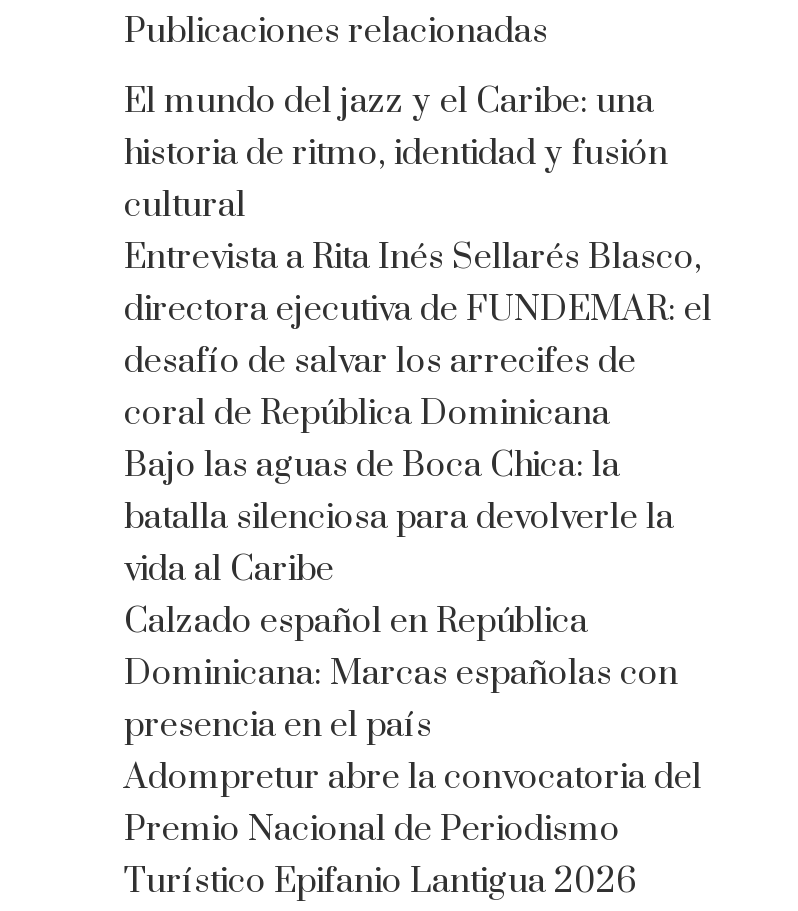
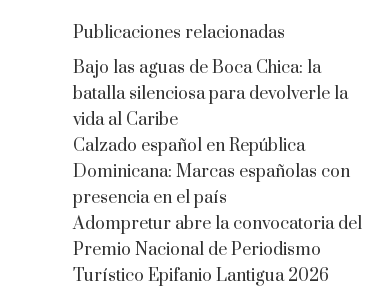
- El mundo del jazz y el Caribe: una
- historia de ritmo, identidad y fusión
- cultural
- Entrevista a Rita Inés Sellarés Blasco,
- directora ejecutiva de FUNDEMAR: el
- desafío de salvar los arrecifes de
- coral de República Dominicana
